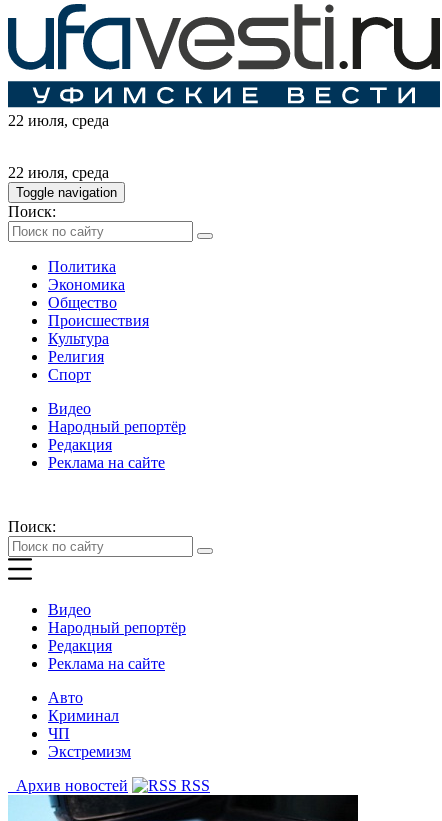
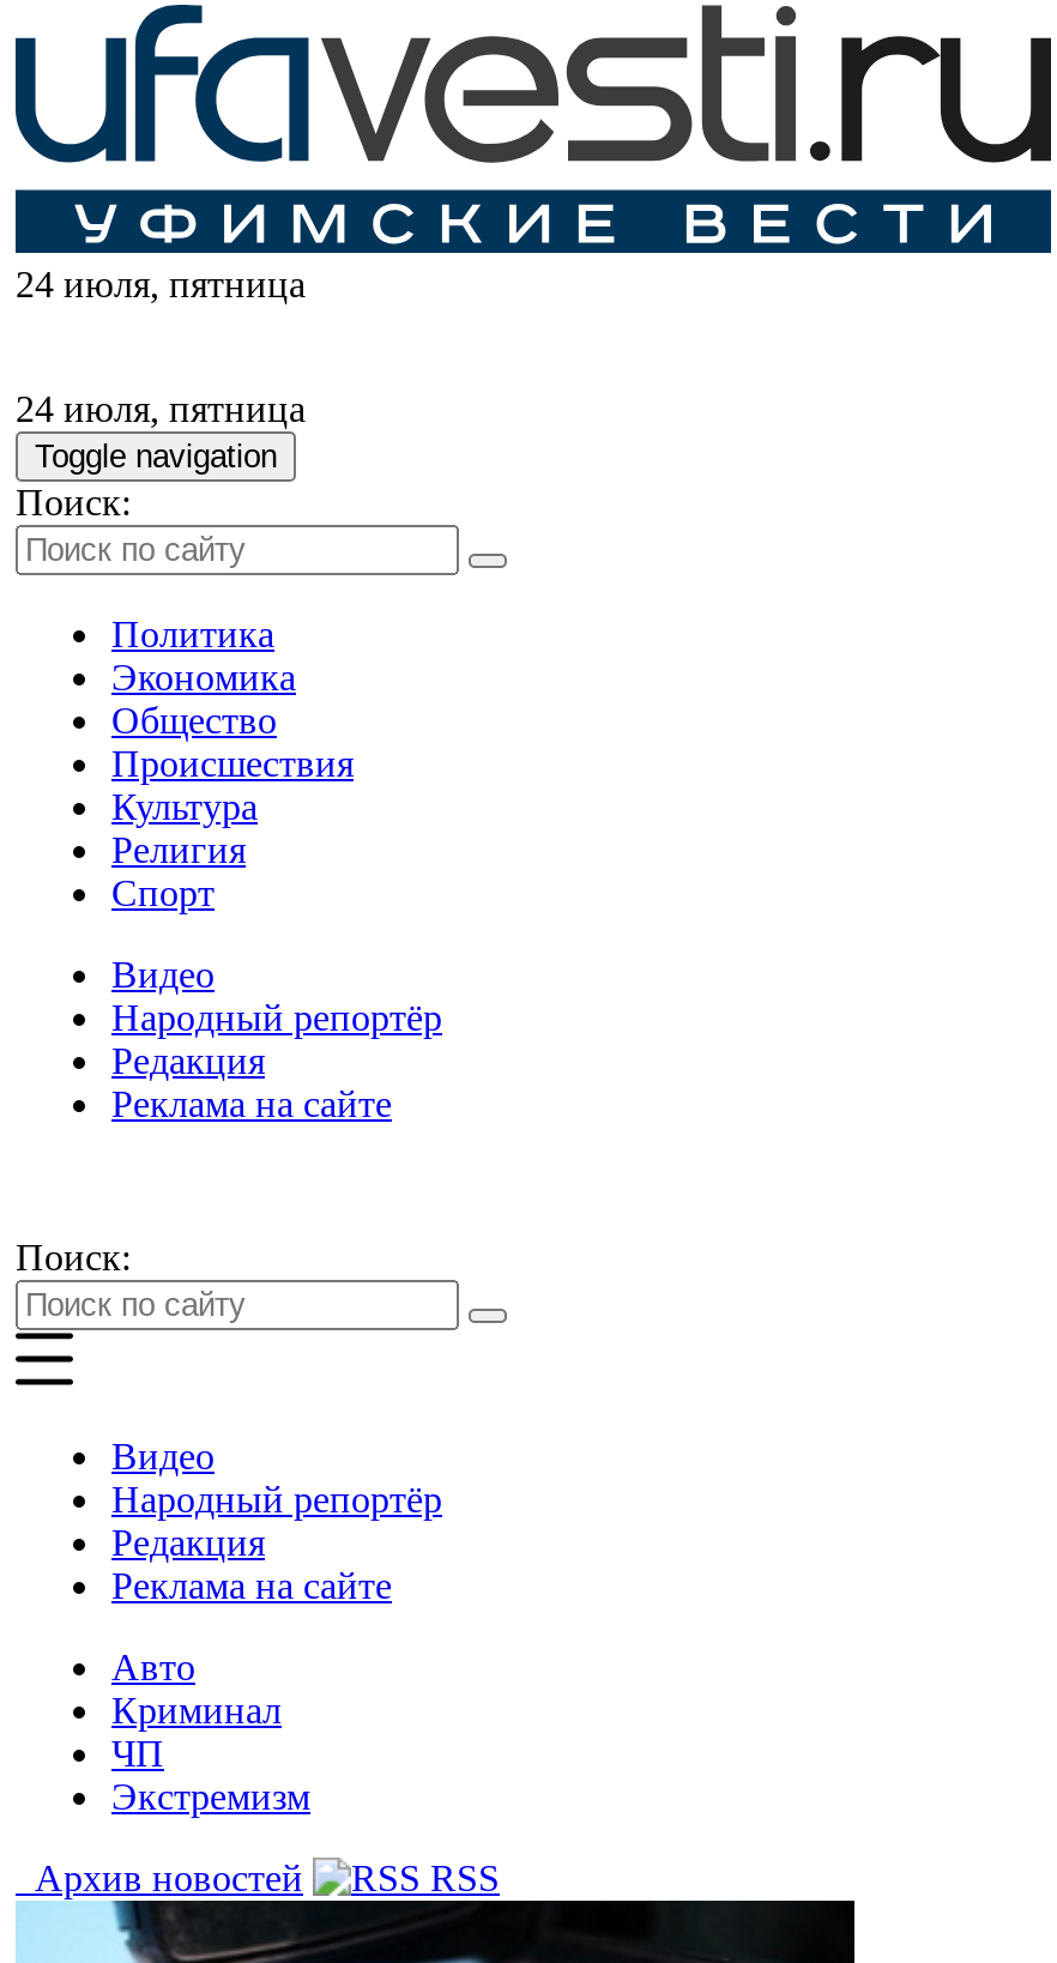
- 22 июля, среда
+ 24 июля, пятница

- 22 июля, среда
+ 24 июля, пятница
